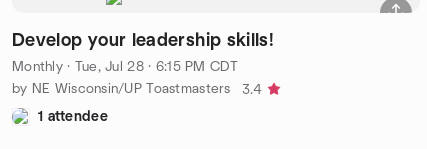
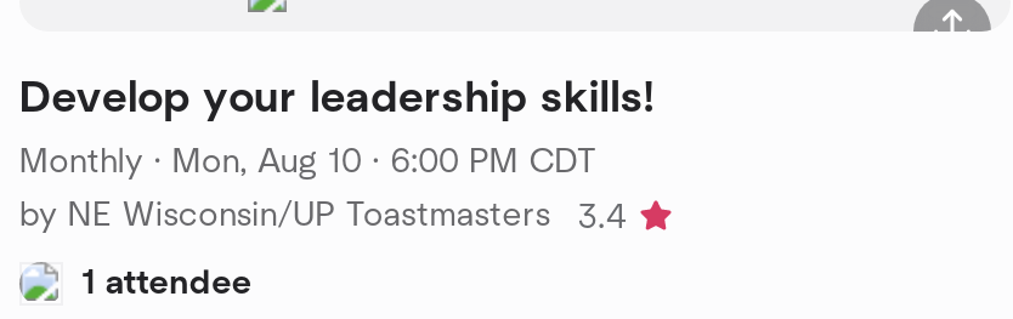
- Monthly · Tue, Jul 28 · 6:15 PM CDT
+ Monthly · Mon, Aug 10 · 6:00 PM CDT
